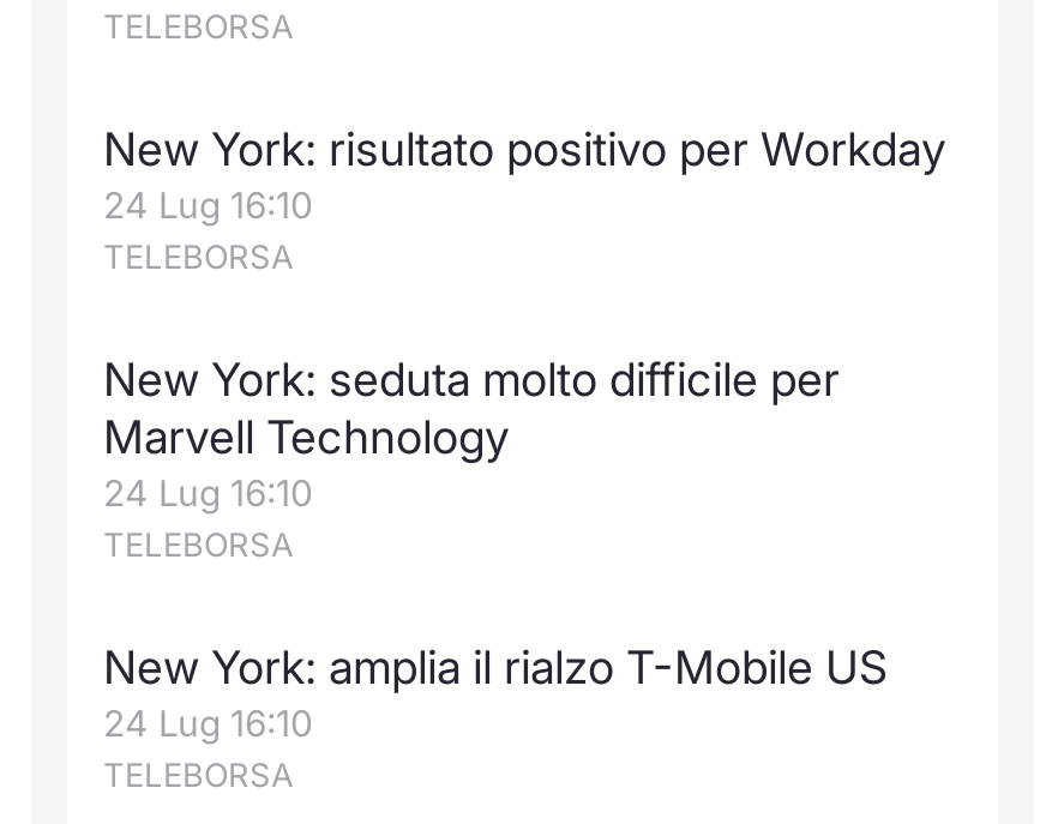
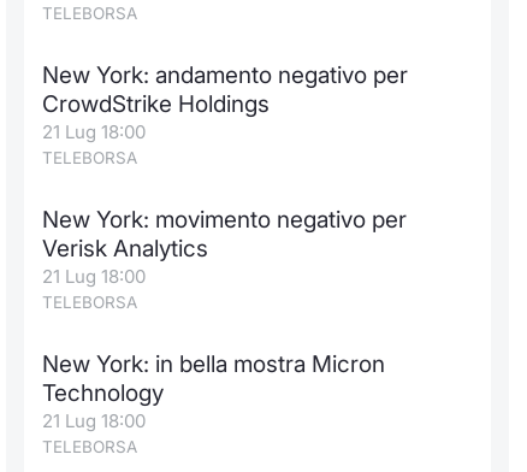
- New York: risultato positivo per Workday
- 24 Lug 16:10
+ New York: andamento negativo per
+ CrowdStrike Holdings
+ 21 Lug 18:00

- New York: seduta molto difficile per
- Marvell Technology
- 24 Lug 16:10
+ New York: movimento negativo per
+ Verisk Analytics
+ 21 Lug 18:00

- New York: amplia il rialzo T-Mobile US
- 24 Lug 16:10
+ New York: in bella mostra Micron
+ Technology
+ 21 Lug 18:00
